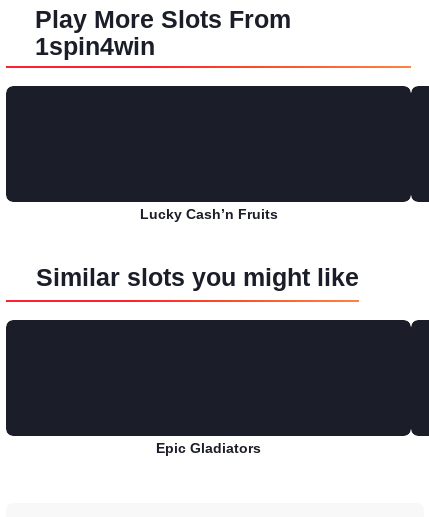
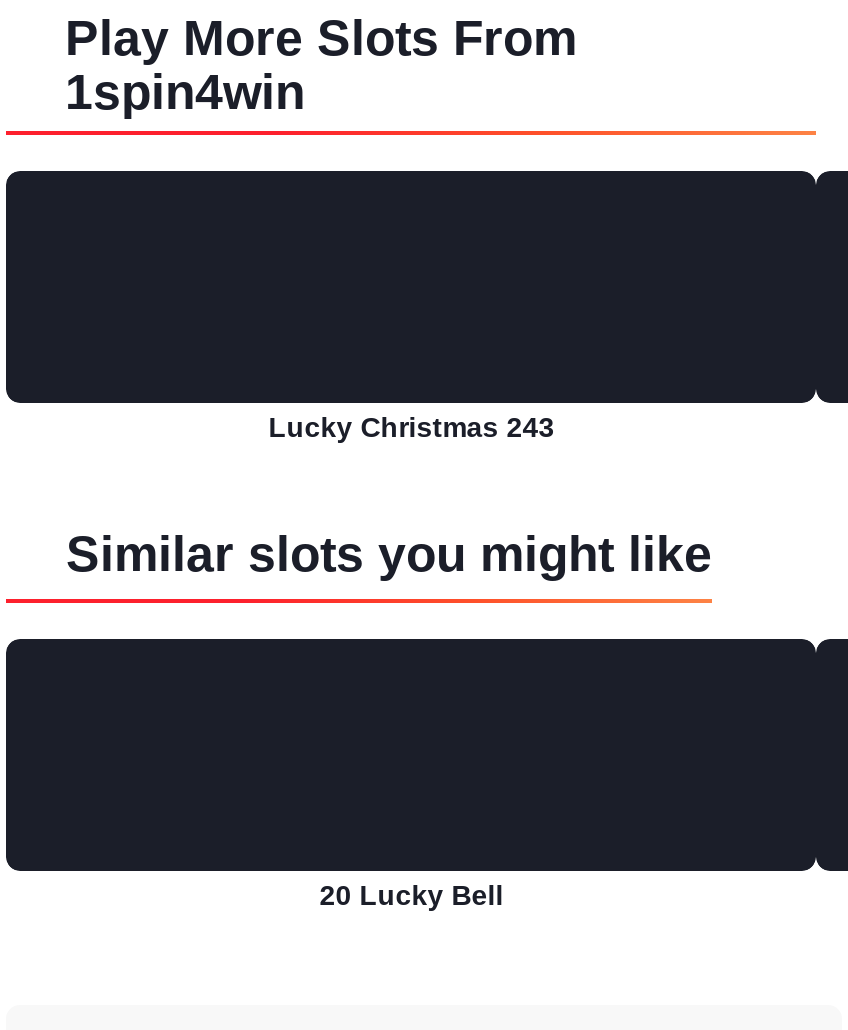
- Lucky Cash’n Fruits
+ Lucky Christmas 243

- Epic Gladiators
+ 20 Lucky Bell
